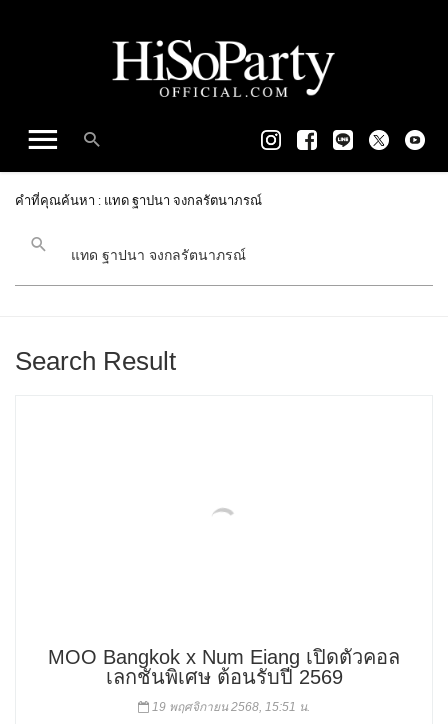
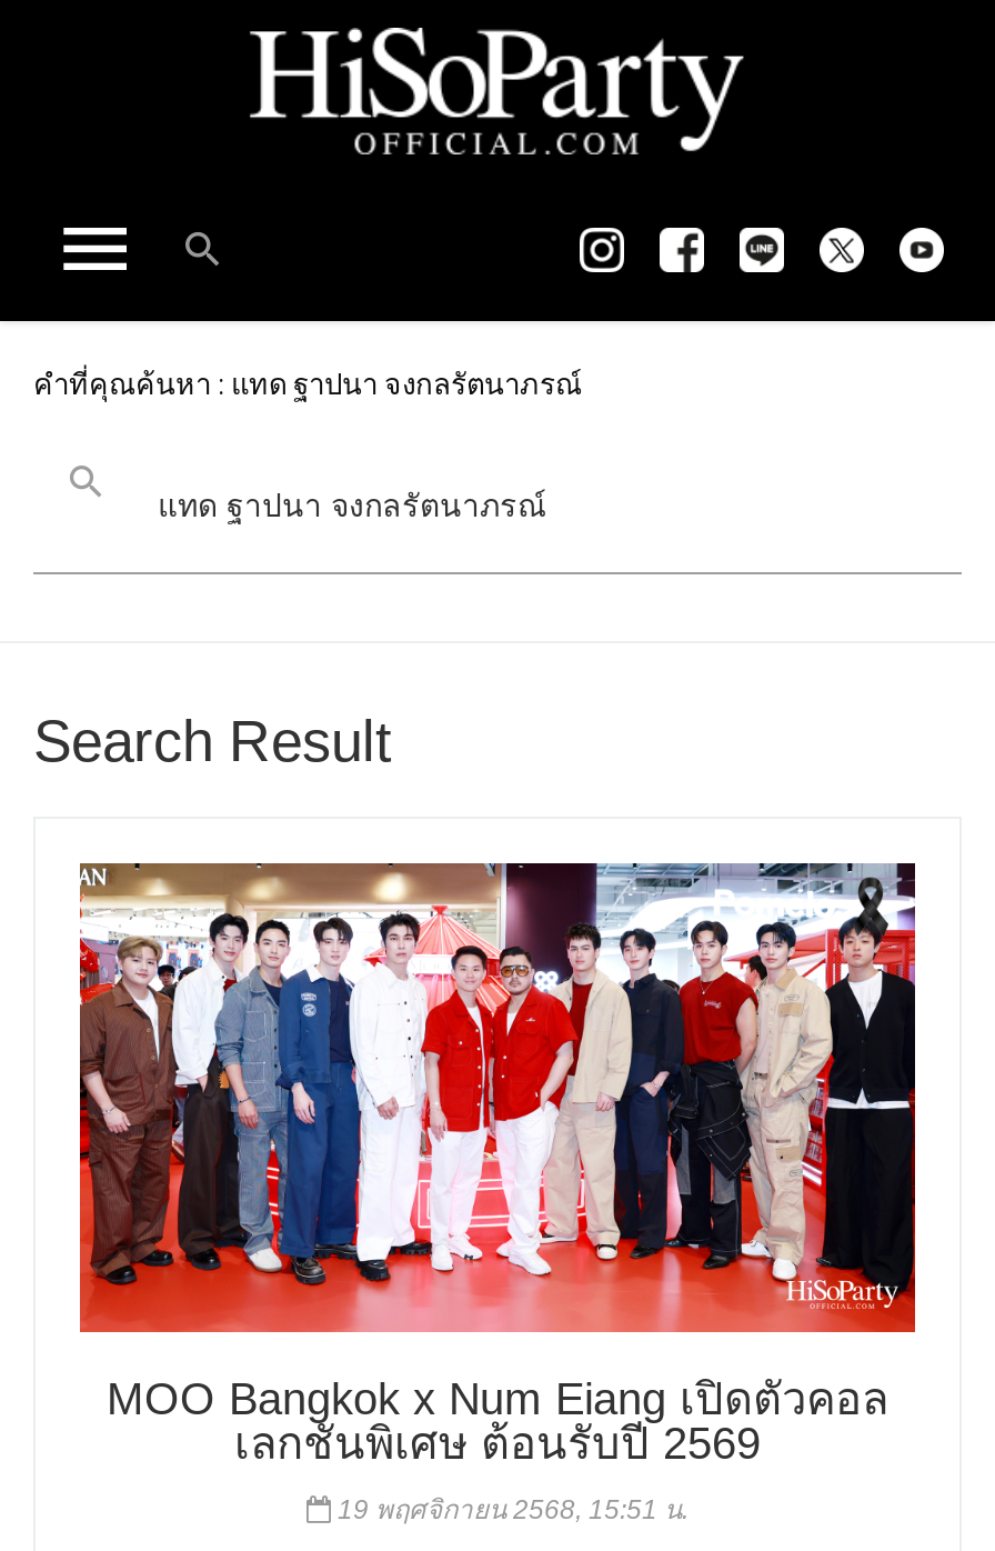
+ [image]
